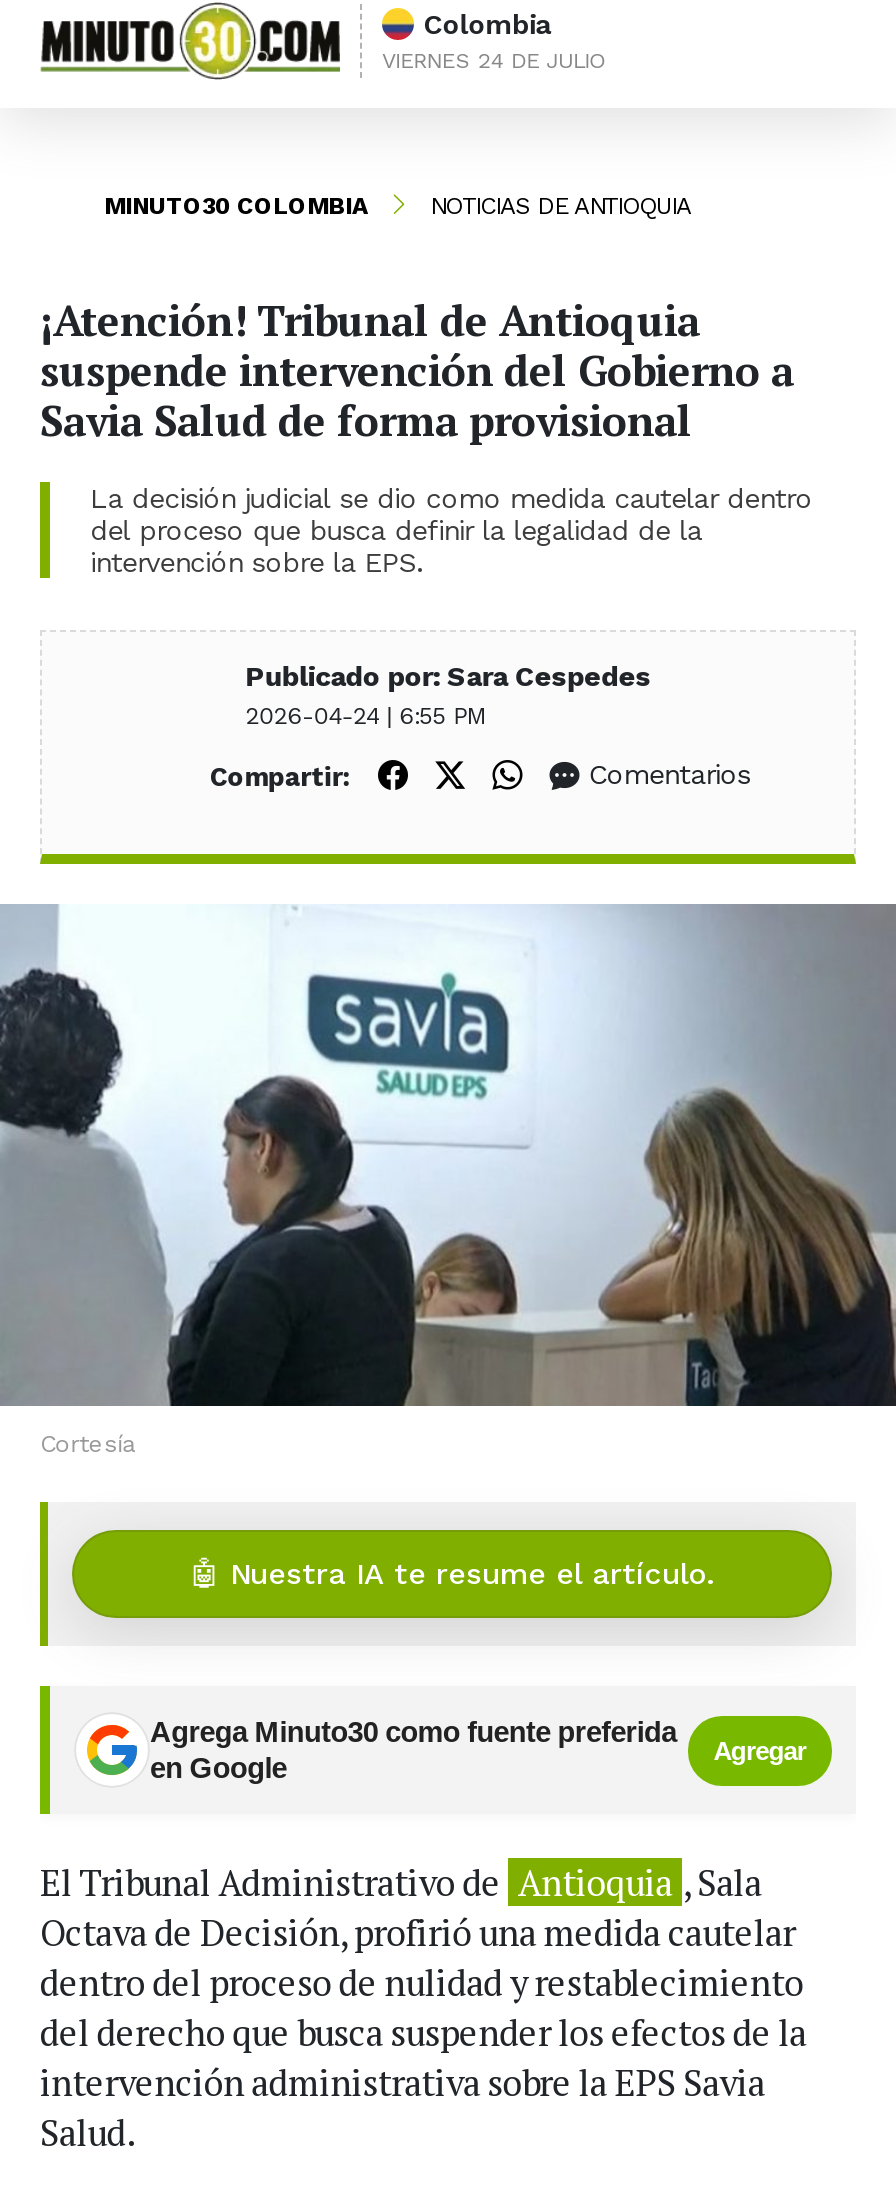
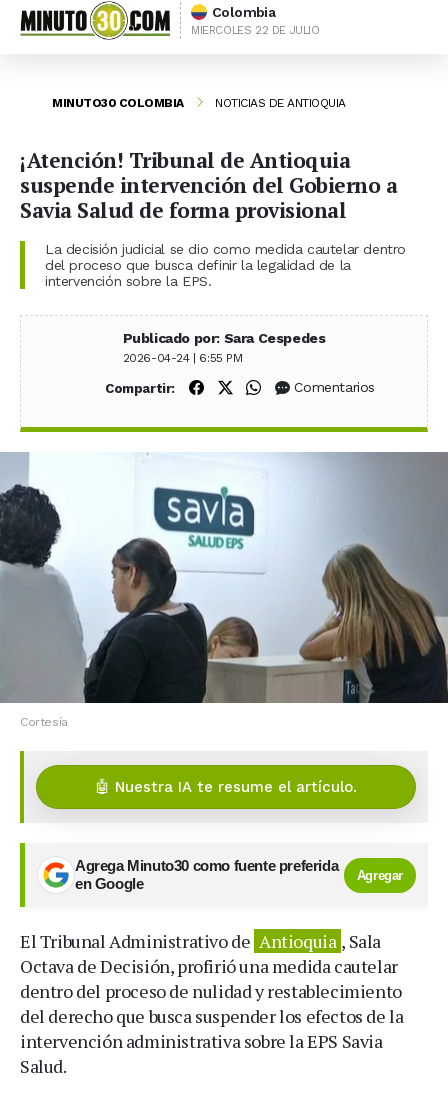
- VIERNES 24 DE JULIO
+ MIERCOLES 22 DE JULIO
